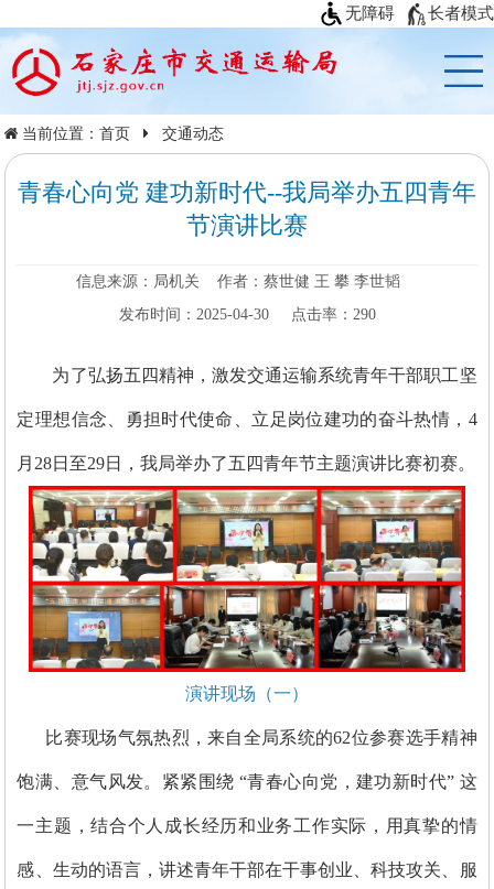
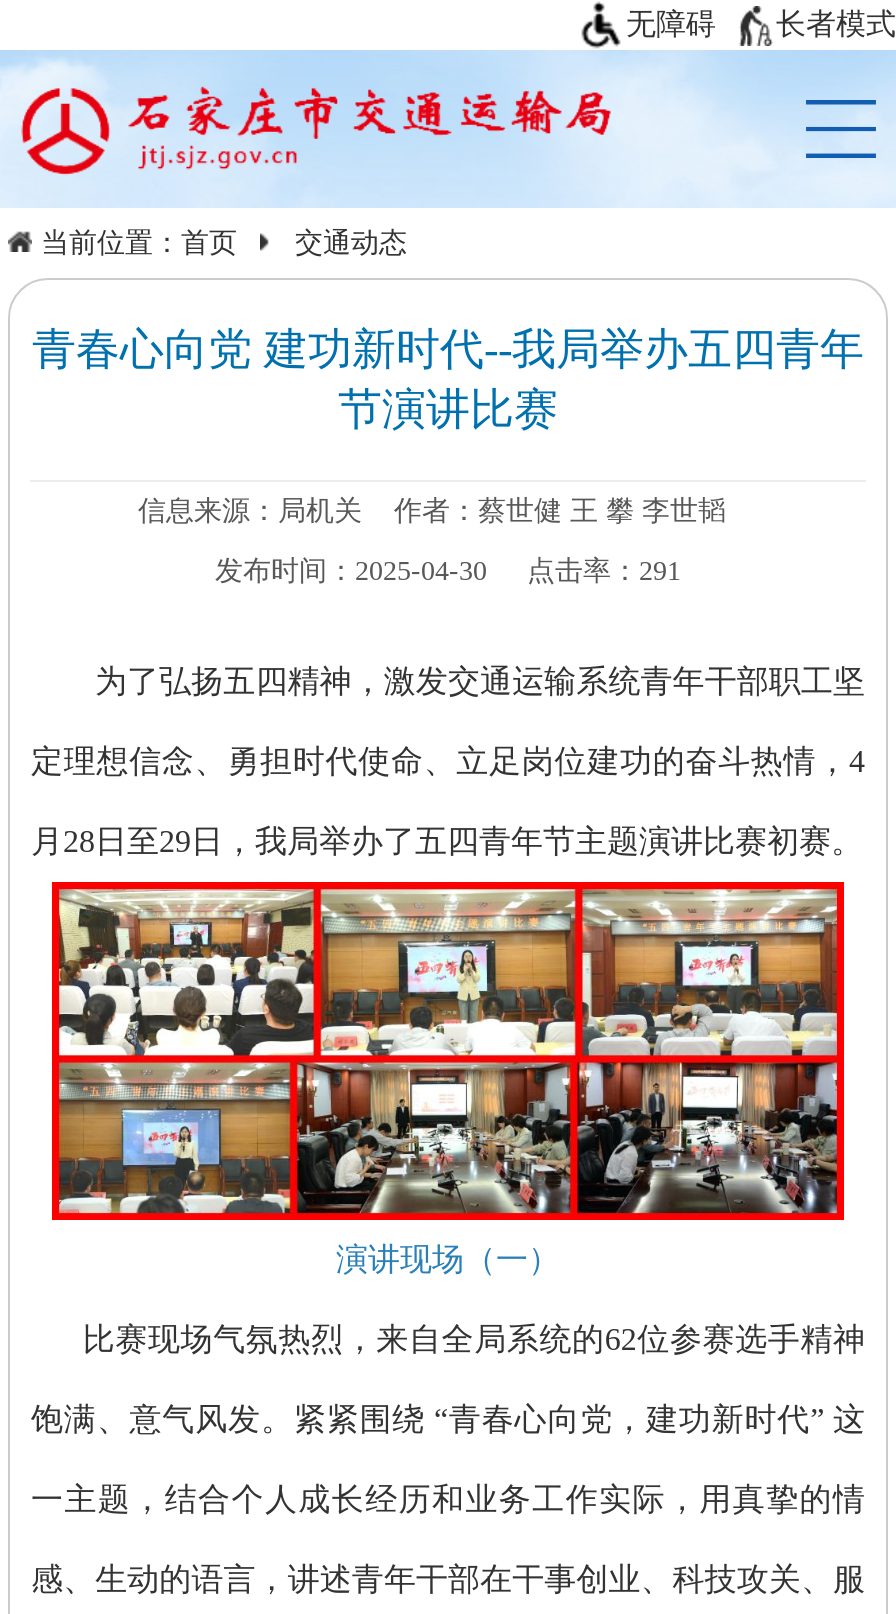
- 发布时间：2025-04-30点击率：290
+ 发布时间：2025-04-30点击率：291
